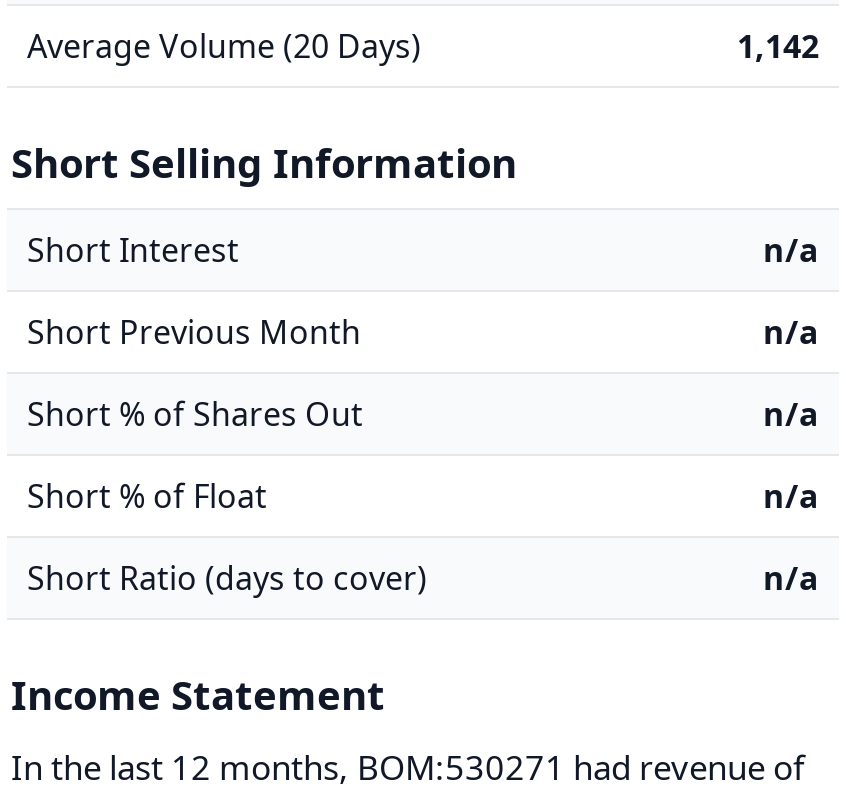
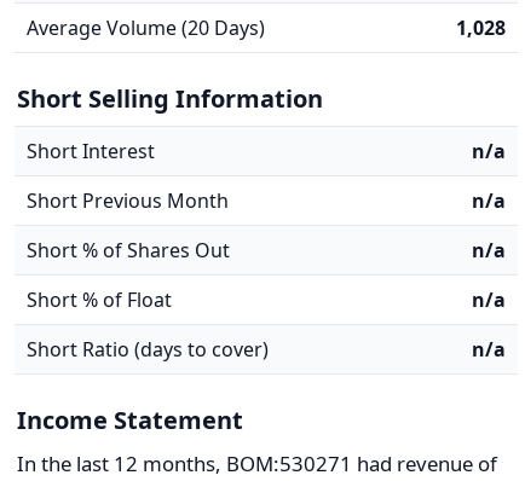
- 1,142
+ 1,028
